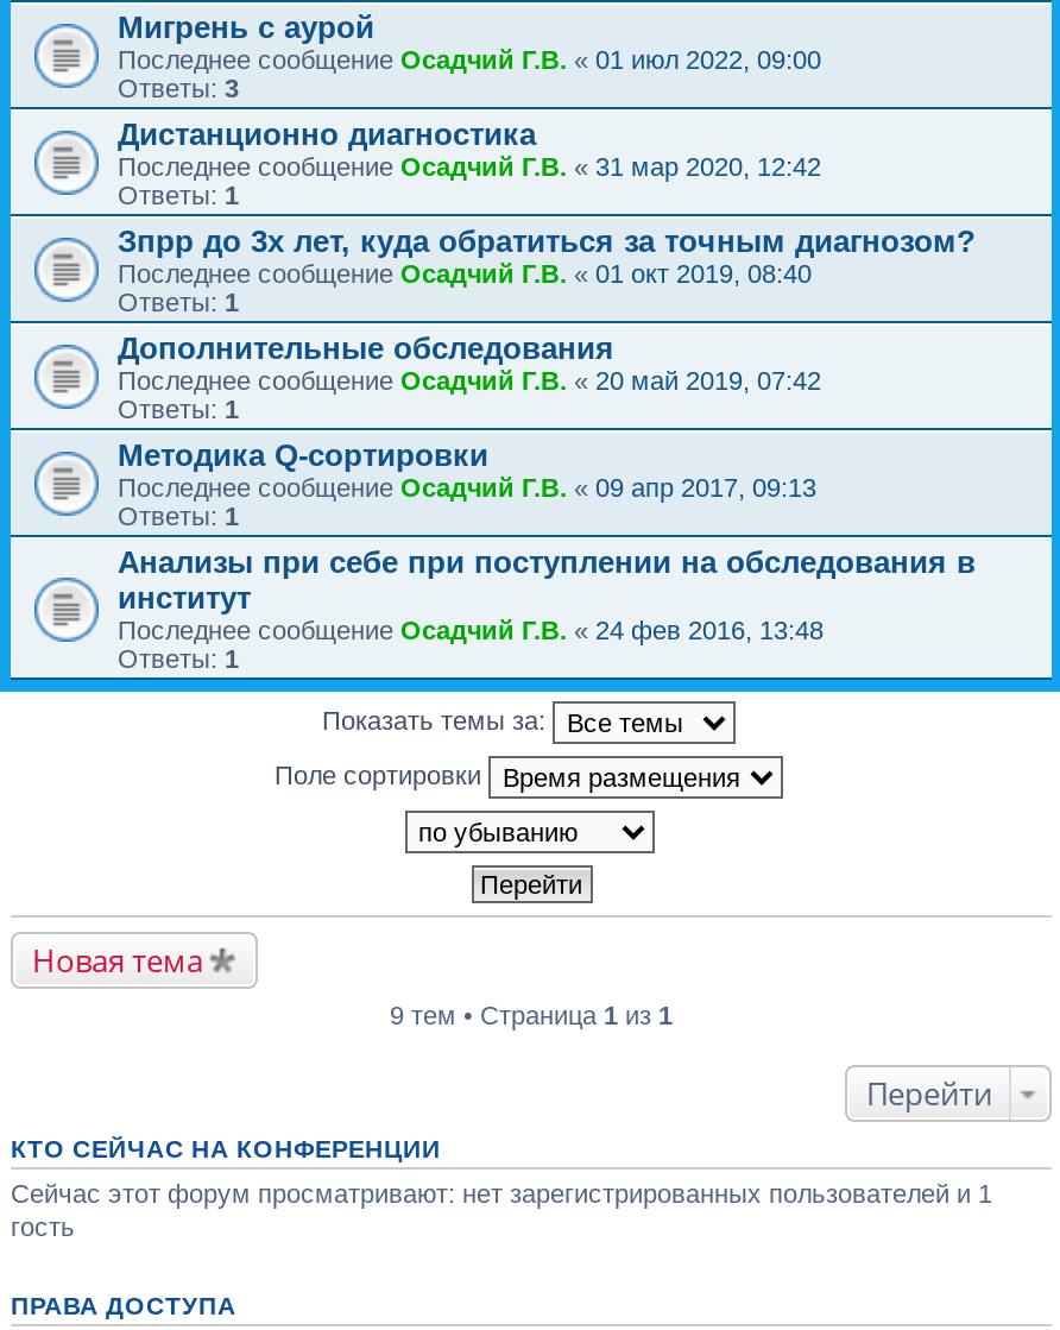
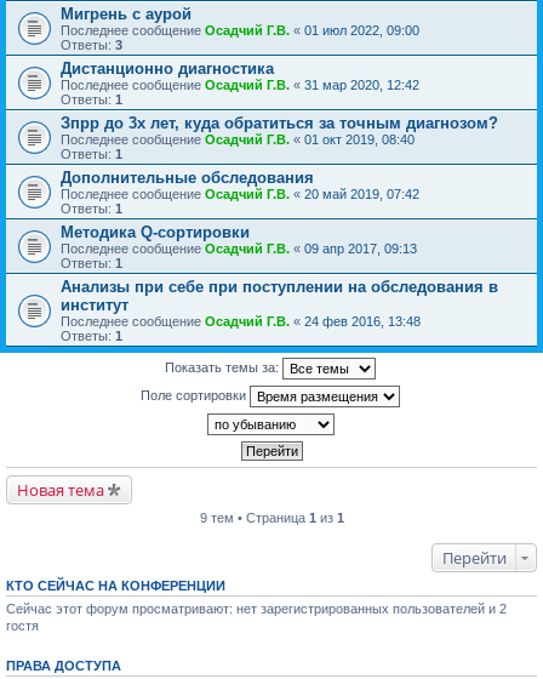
- Сейчас этот форум просматривают: нет зарегистрированных пользователей и 1
- гость
+ Сейчас этот форум просматривают: нет зарегистрированных пользователей и 2
+ гостя
